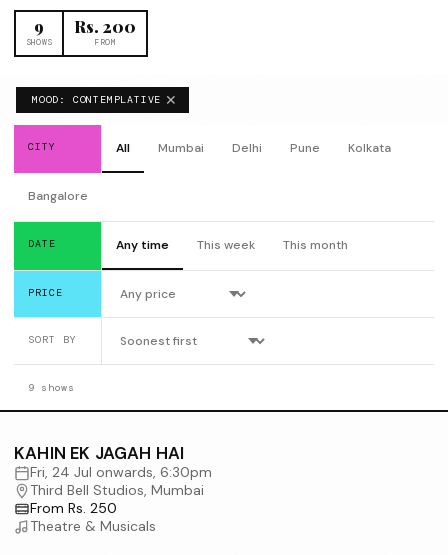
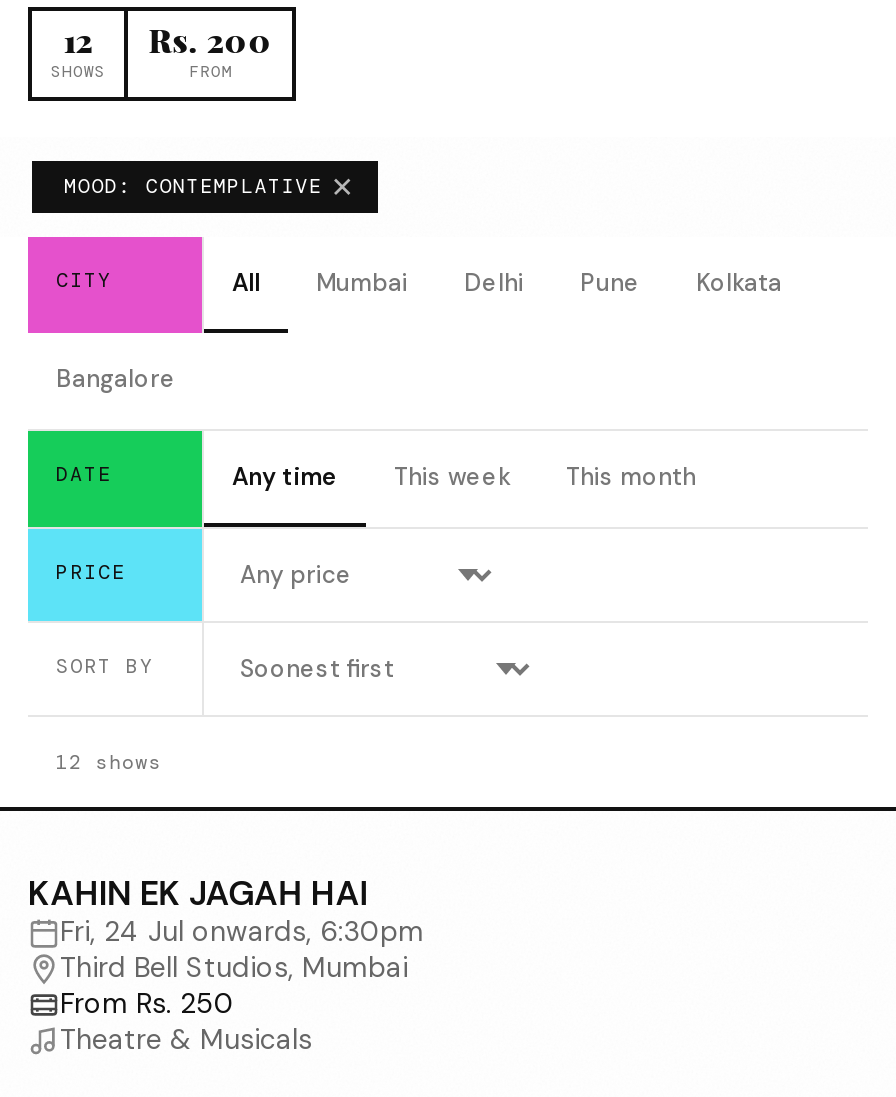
- 9 Rs. 200
+ 12 Rs. 200

- 9 shows
+ 12 shows
